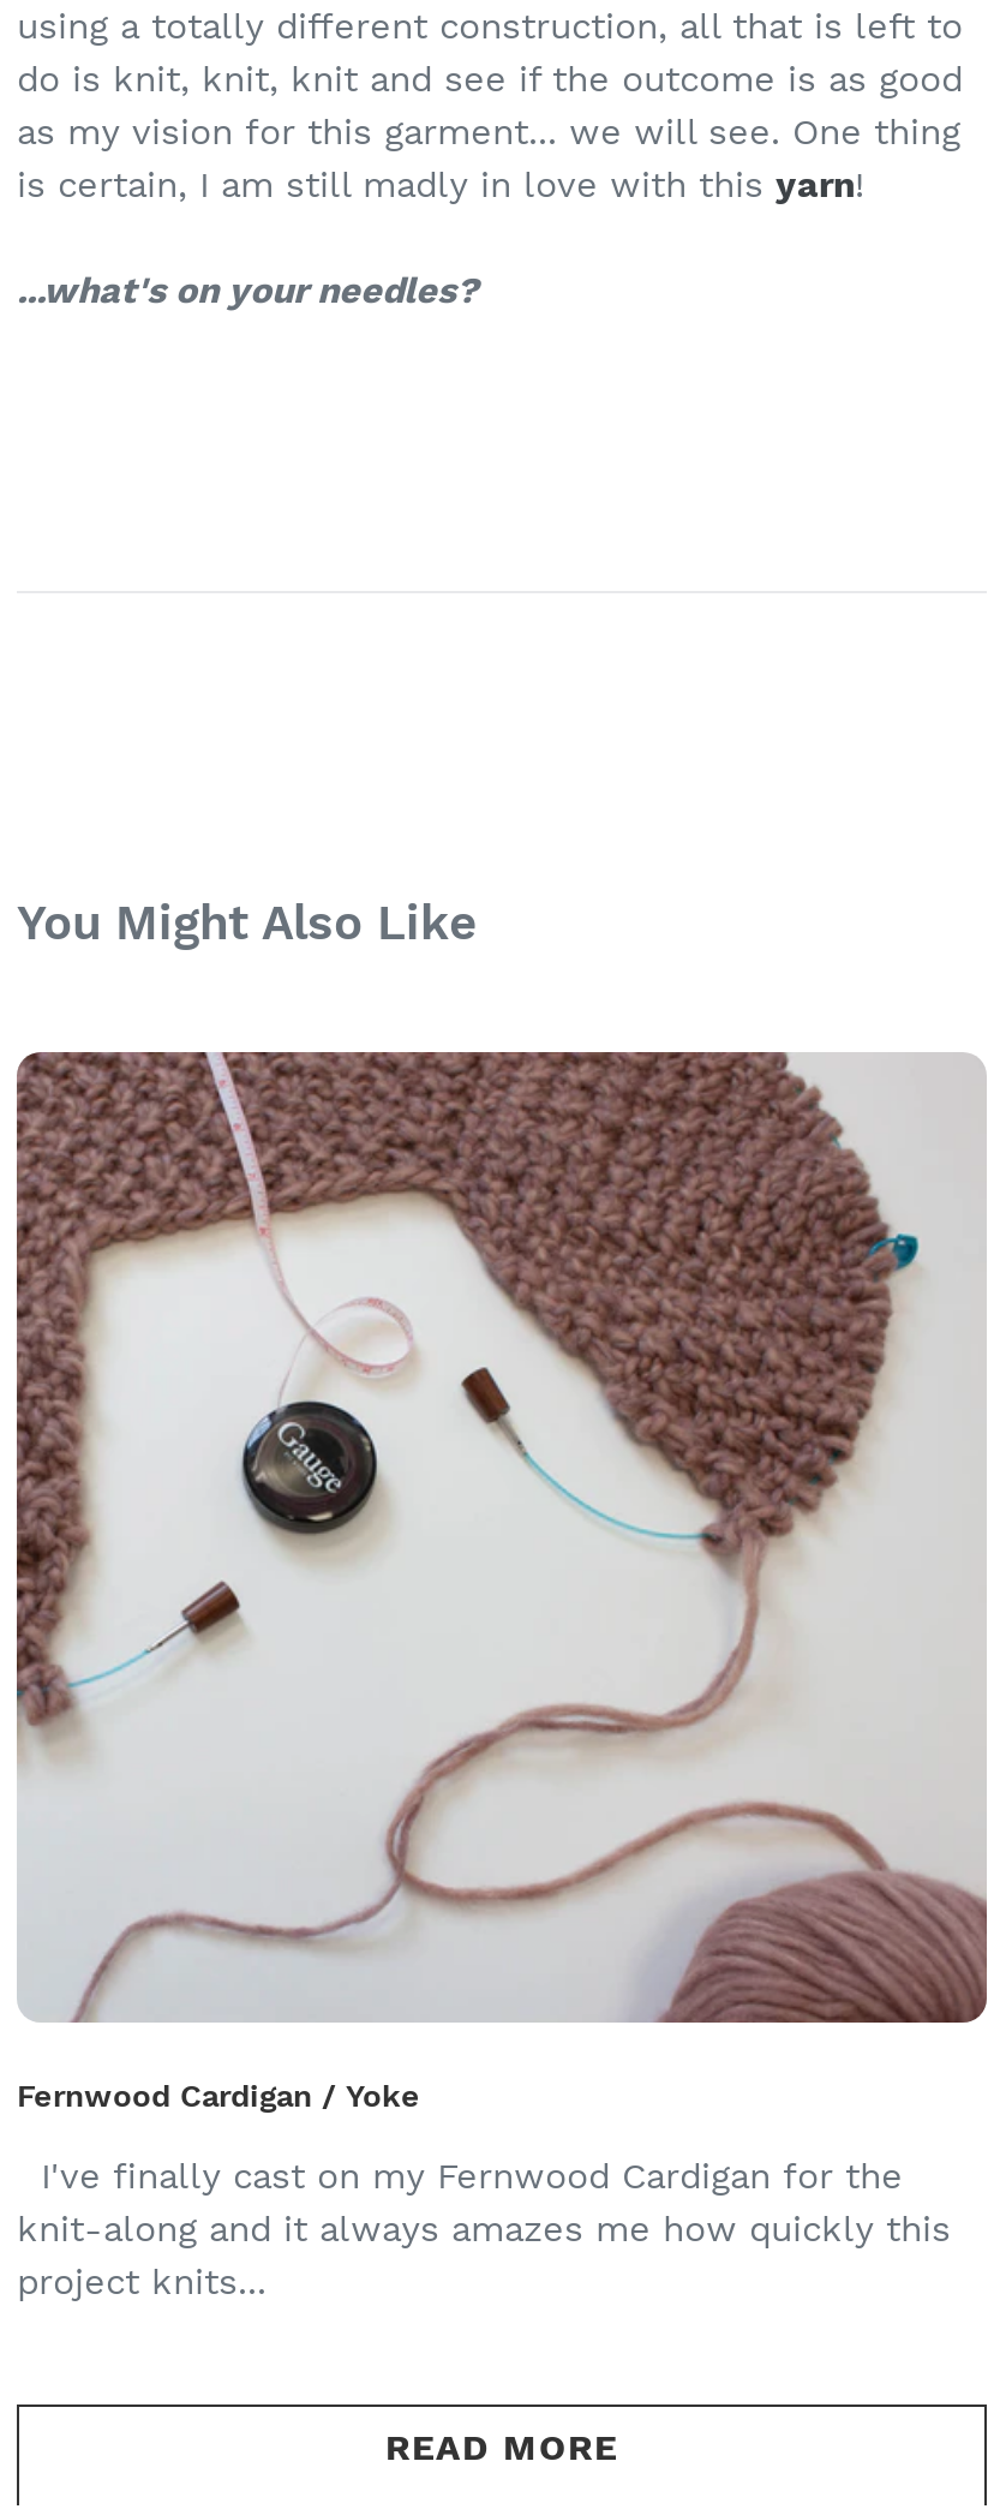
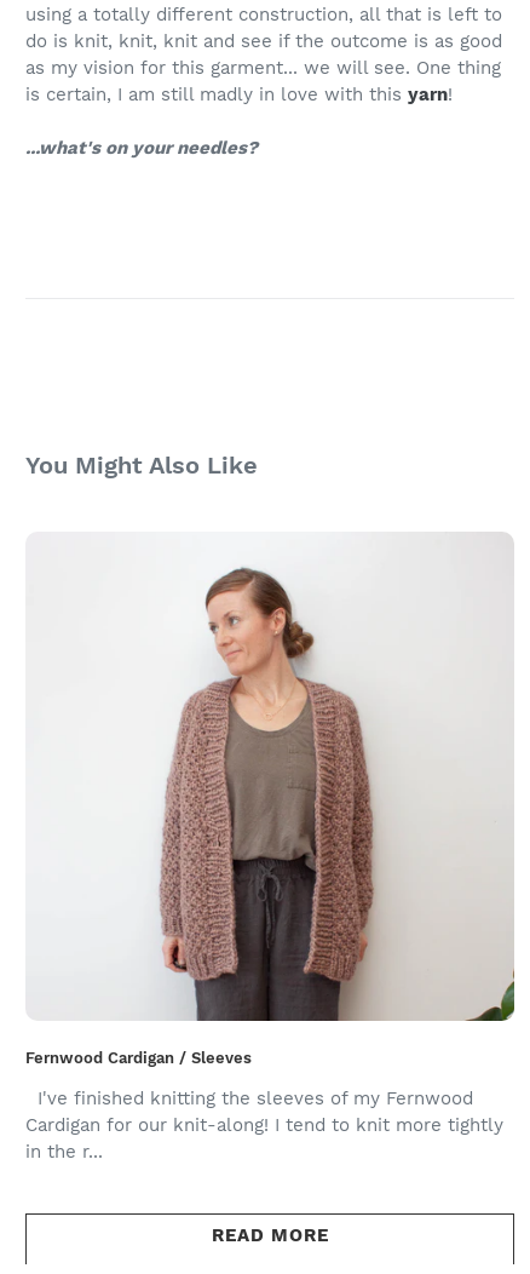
- [image]
- Fernwood Cardigan / Yoke
+ [image]
+ Fernwood Cardigan / Sleeves

- I've finally cast on my Fernwood Cardigan for the
- knit-along and it always amazes me how quickly this
- project knits...
+ I've finished knitting the sleeves of my Fernwood
+ Cardigan for our knit-along! I tend to knit more tightly
+ in the r...
